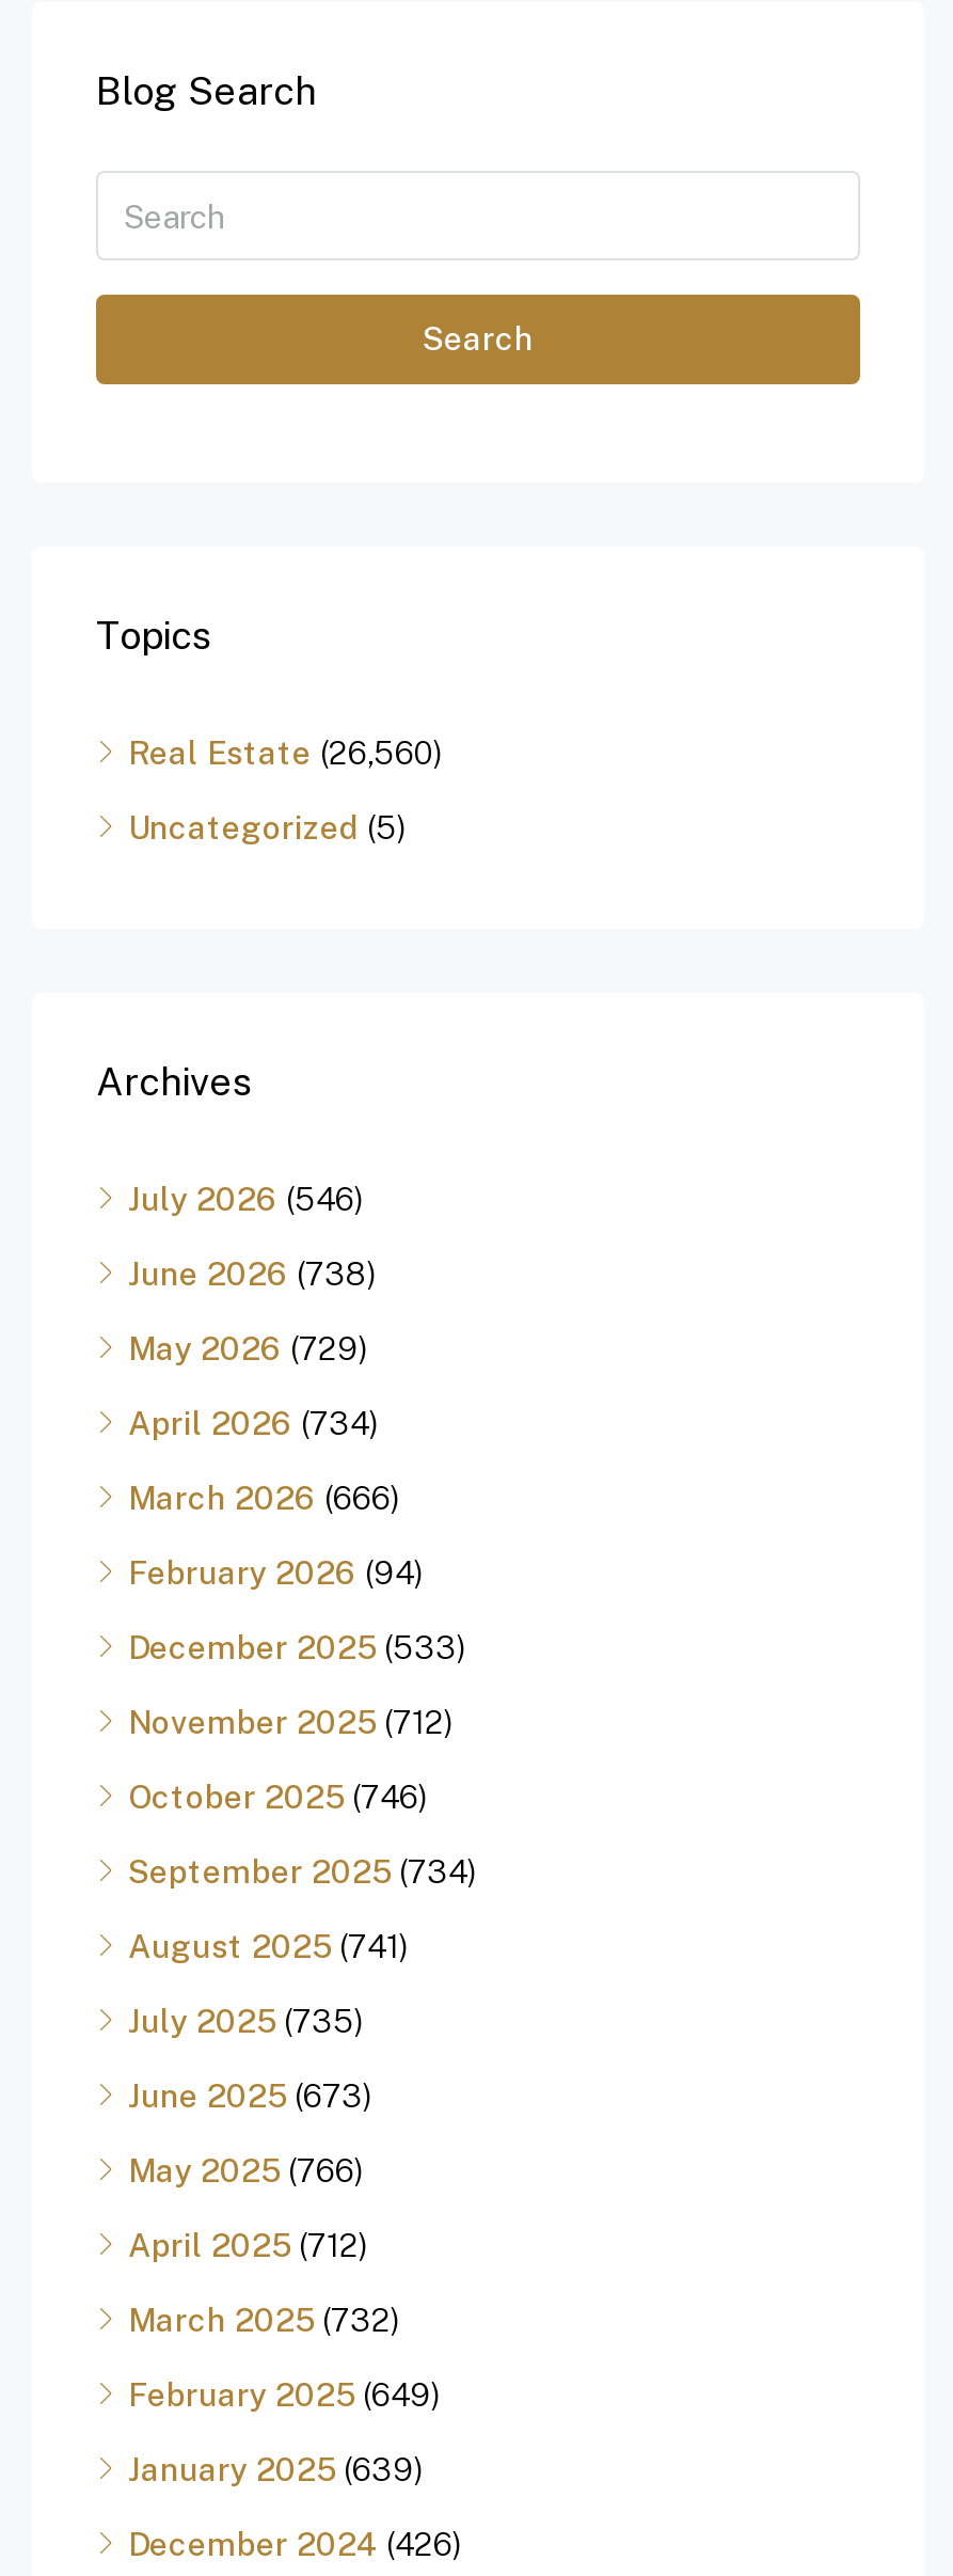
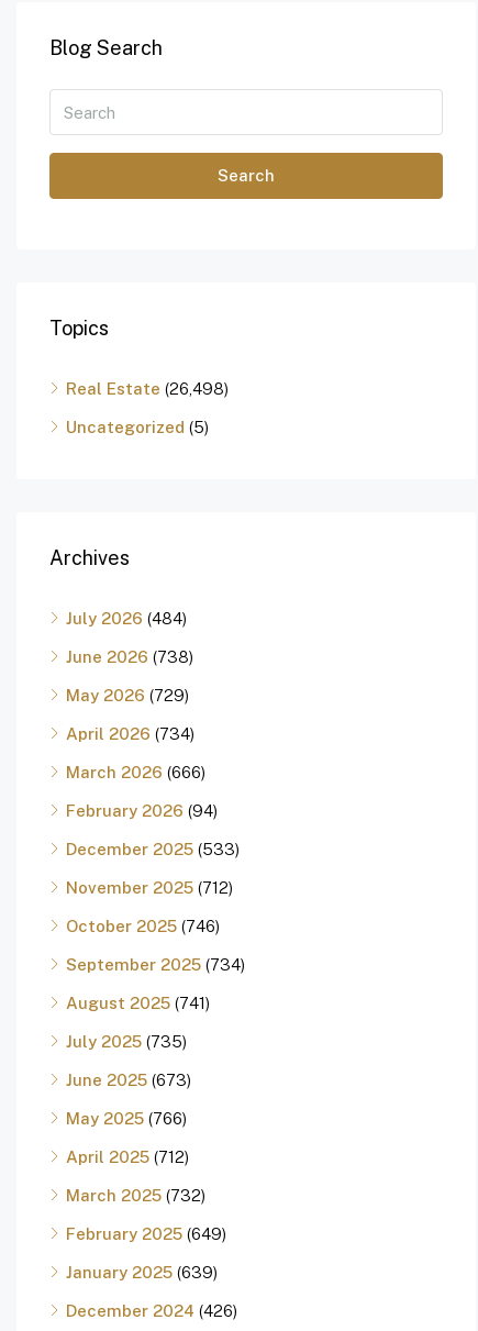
- Real Estate (26,560)
+ Real Estate (26,498)

- July 2026 (546)
+ July 2026 (484)
